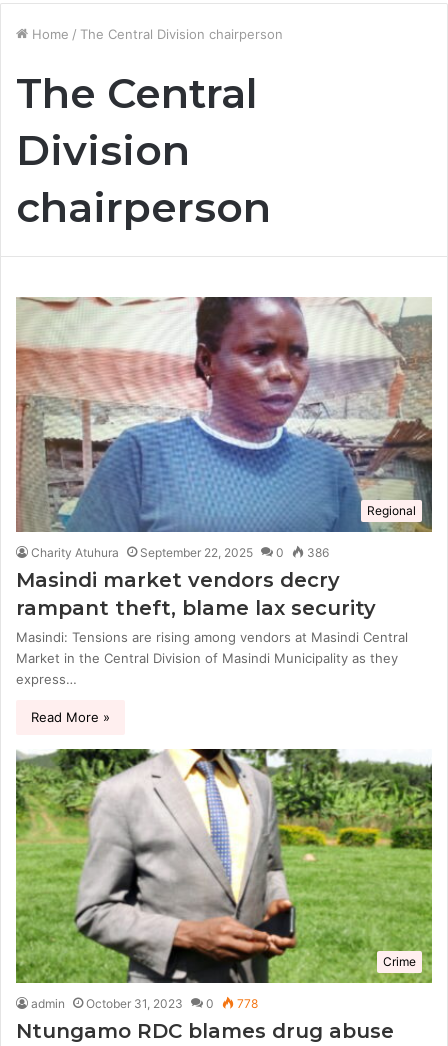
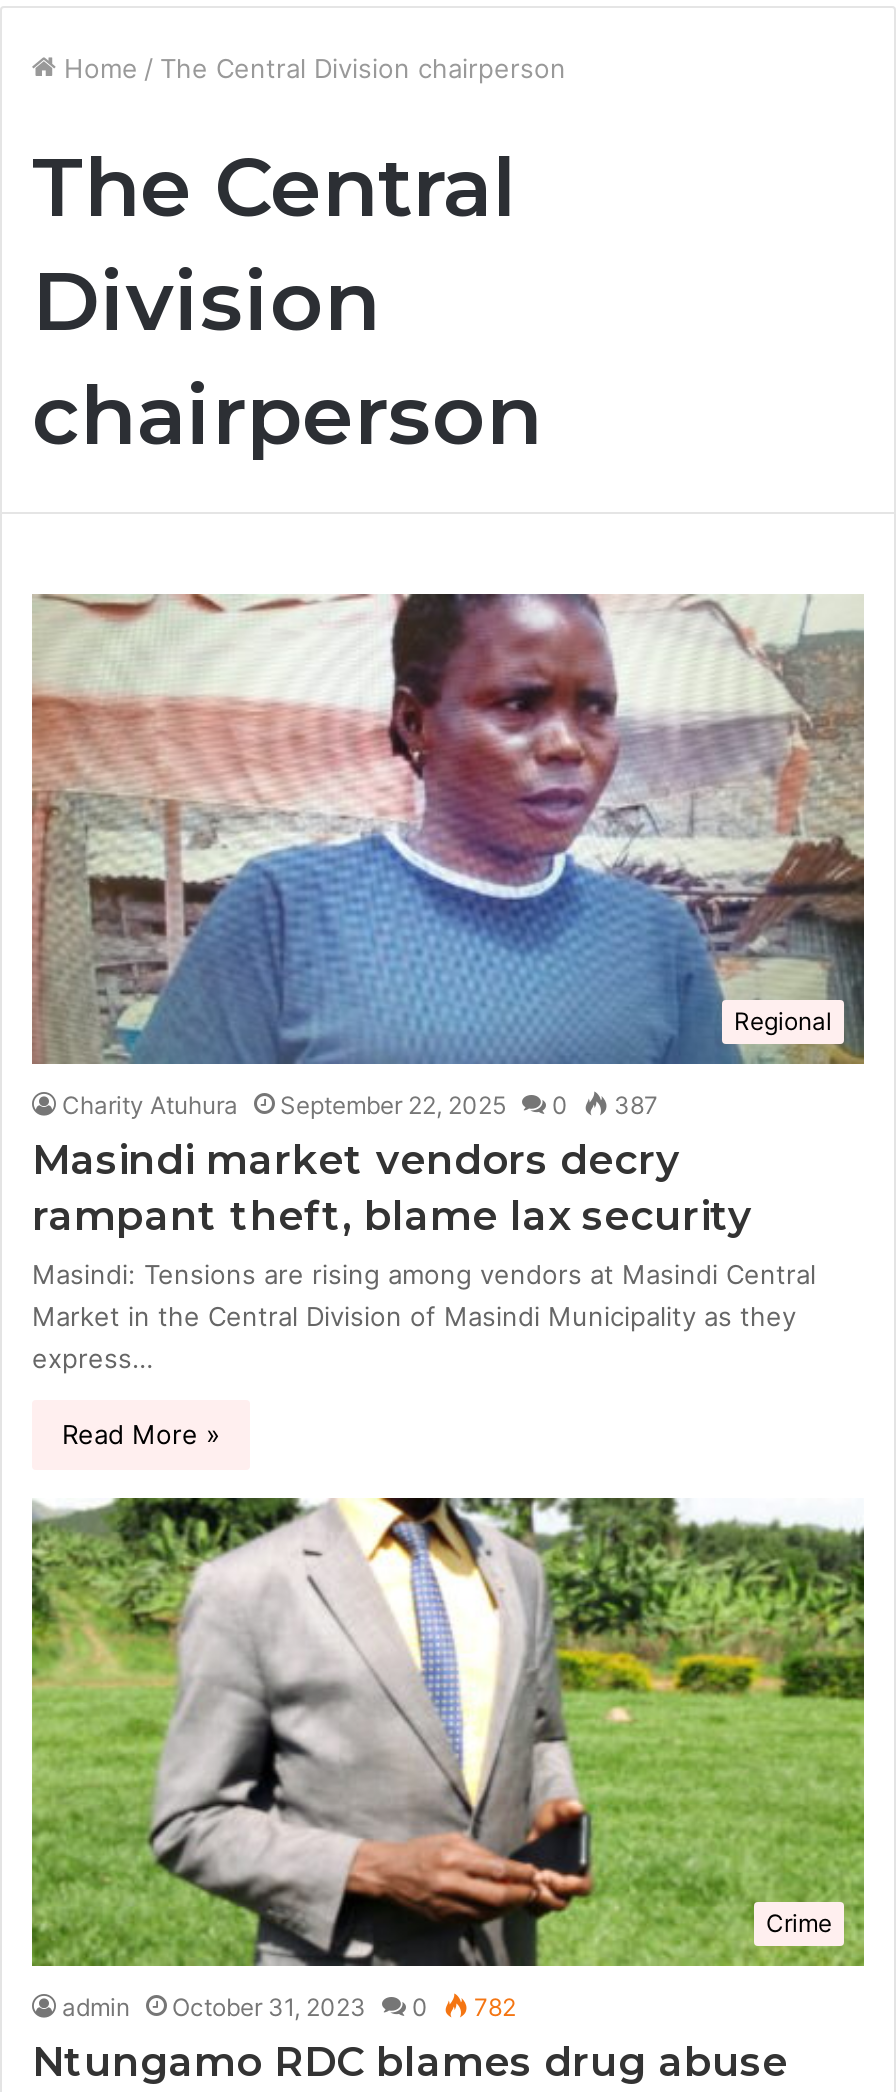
- Charity Atuhura September 22, 2025 0 386
+ Charity Atuhura September 22, 2025 0 387

- admin October 31, 2023 0 778
+ admin October 31, 2023 0 782
